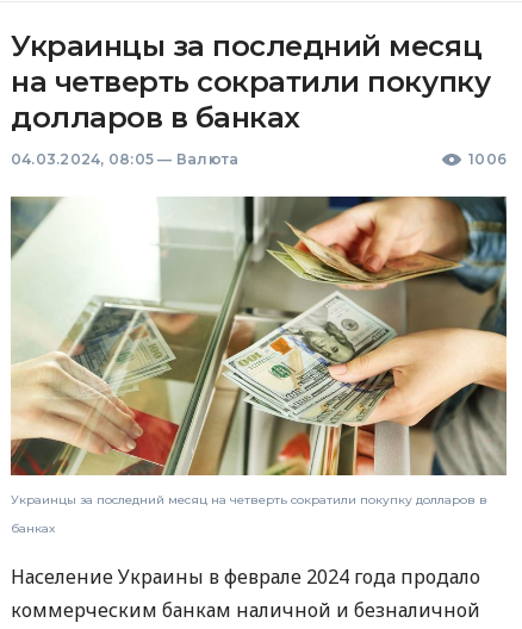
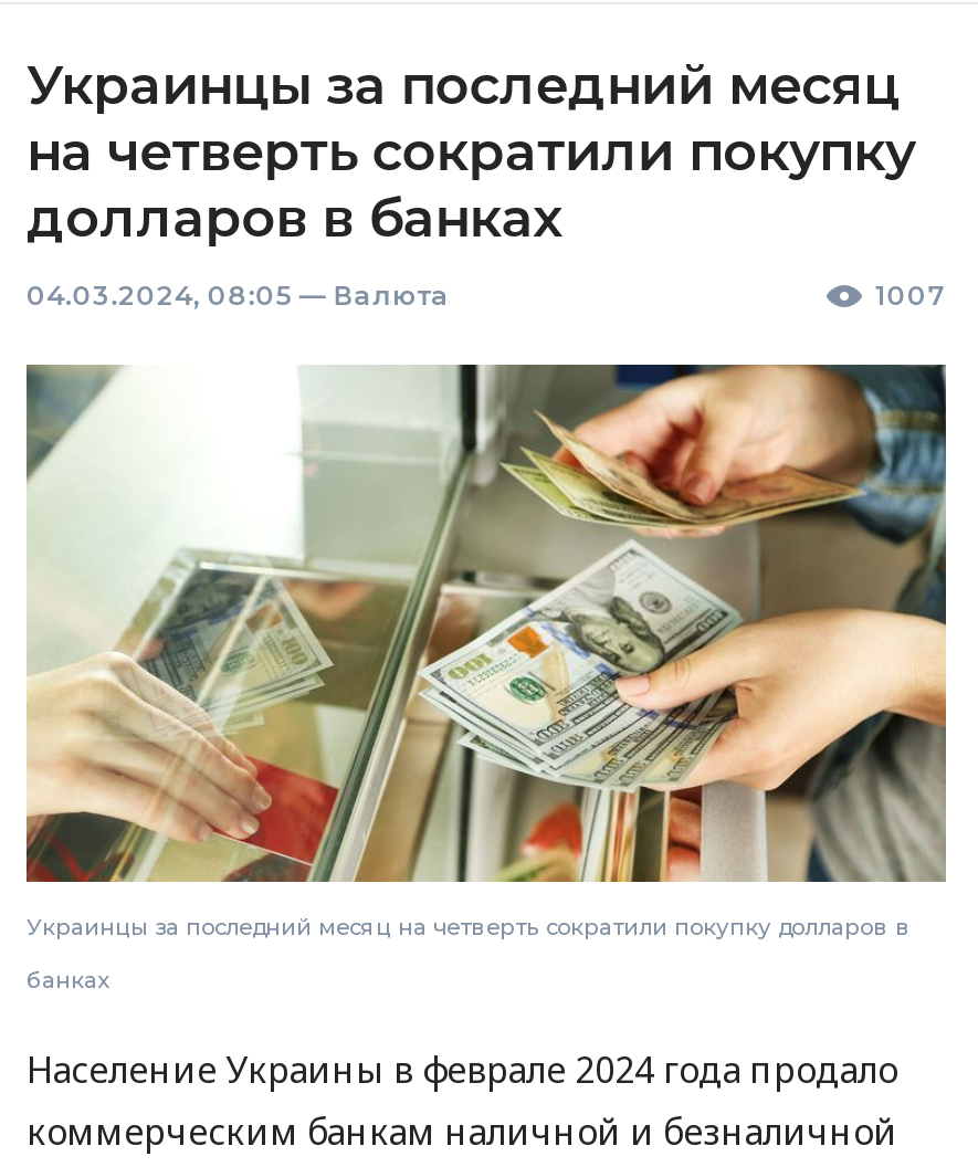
- 1006
+ 1007
